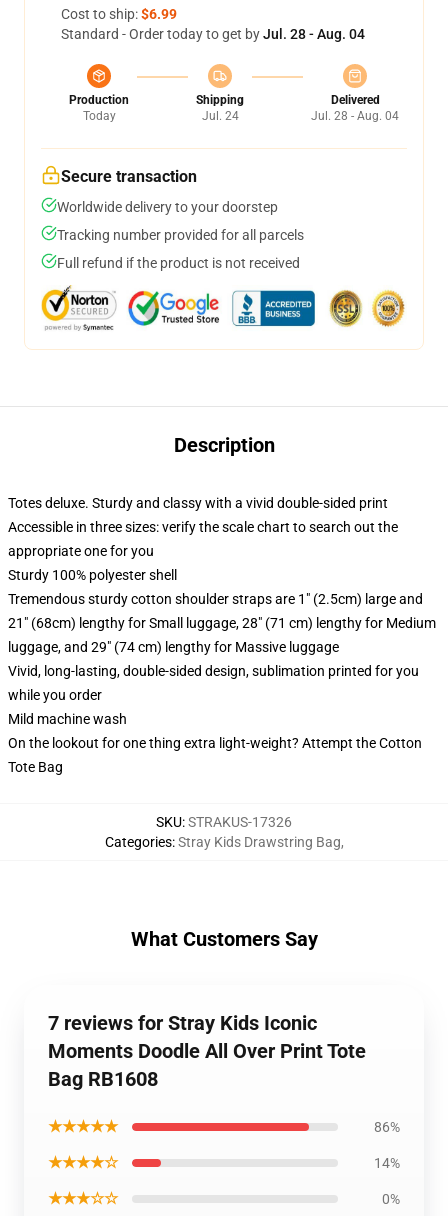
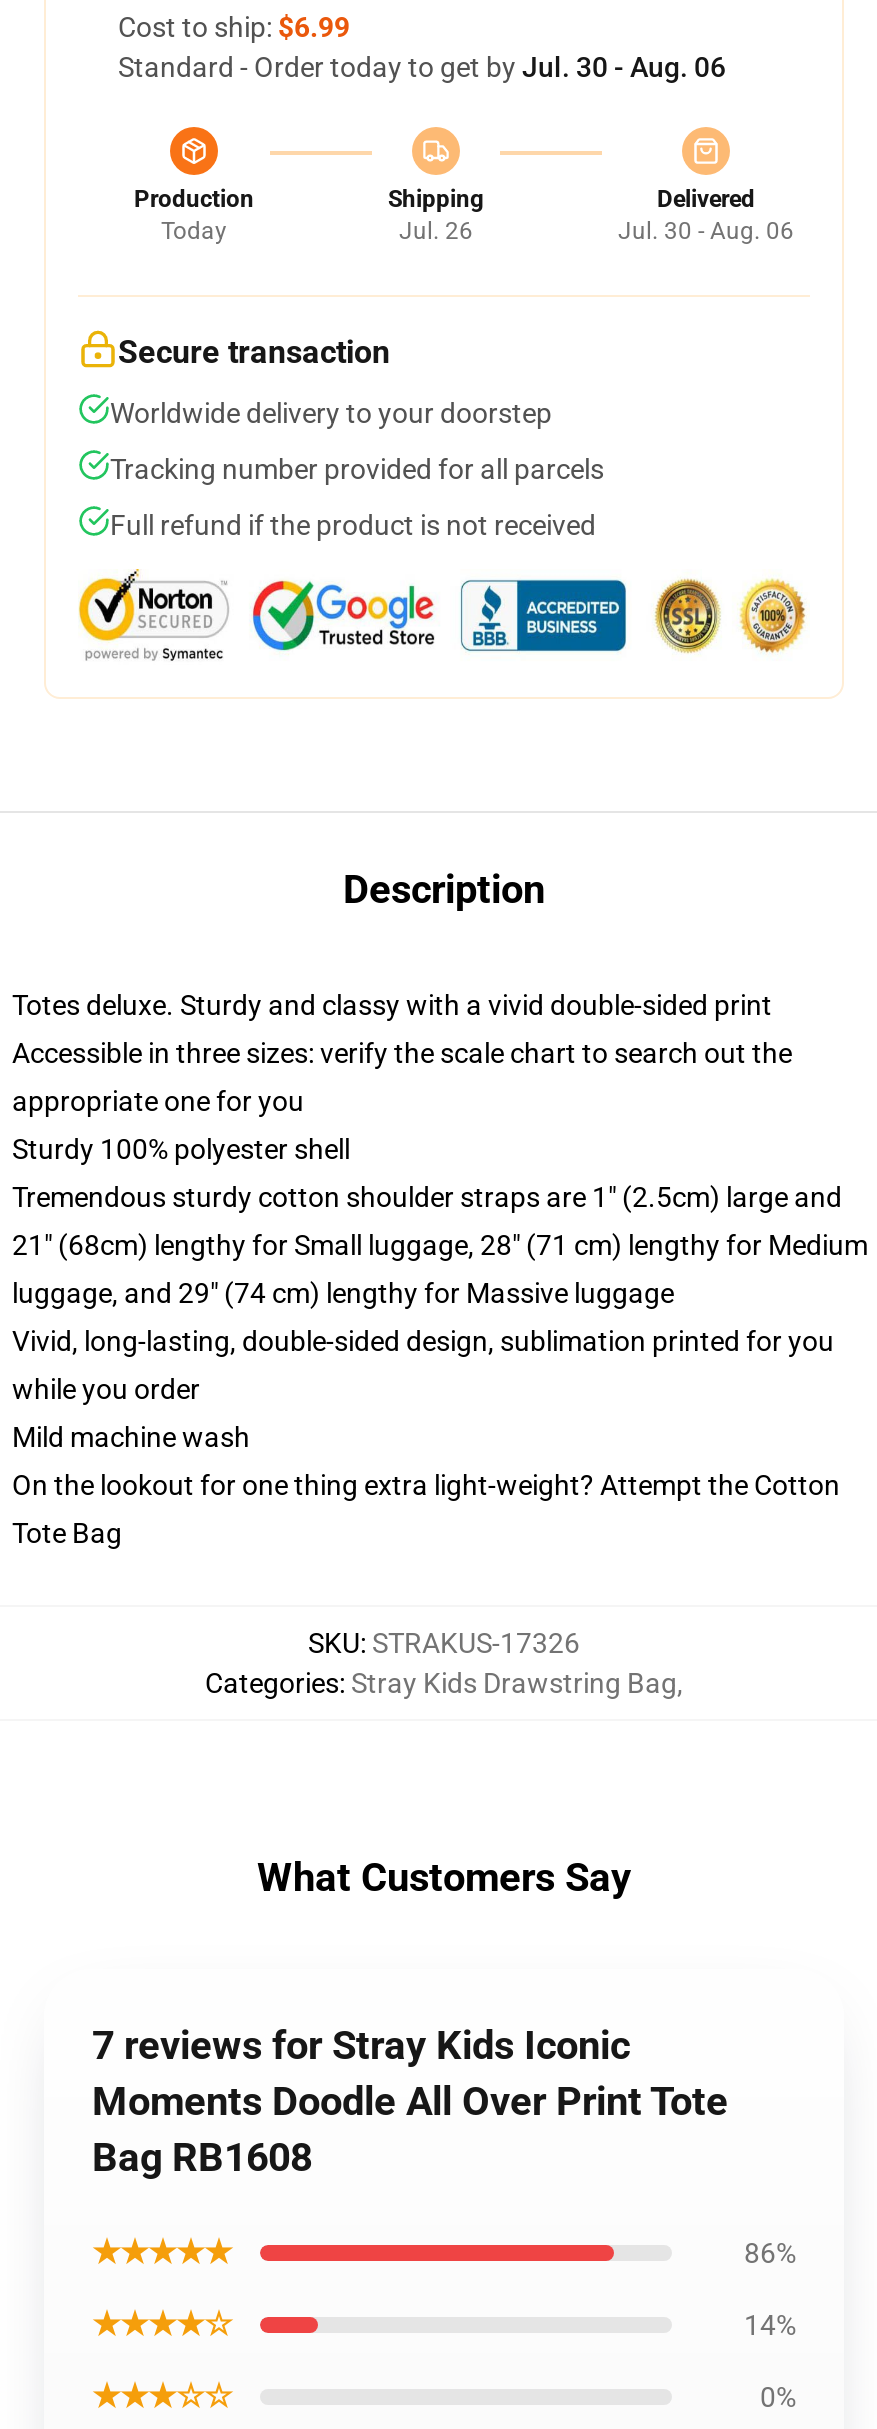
- Standard - Order today to get by Jul. 28 - Aug. 04
+ Standard - Order today to get by Jul. 30 - Aug. 06

- Jul. 24
+ Jul. 26

- Jul. 28 - Aug. 04
+ Jul. 30 - Aug. 06
